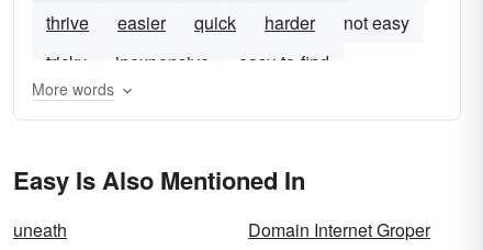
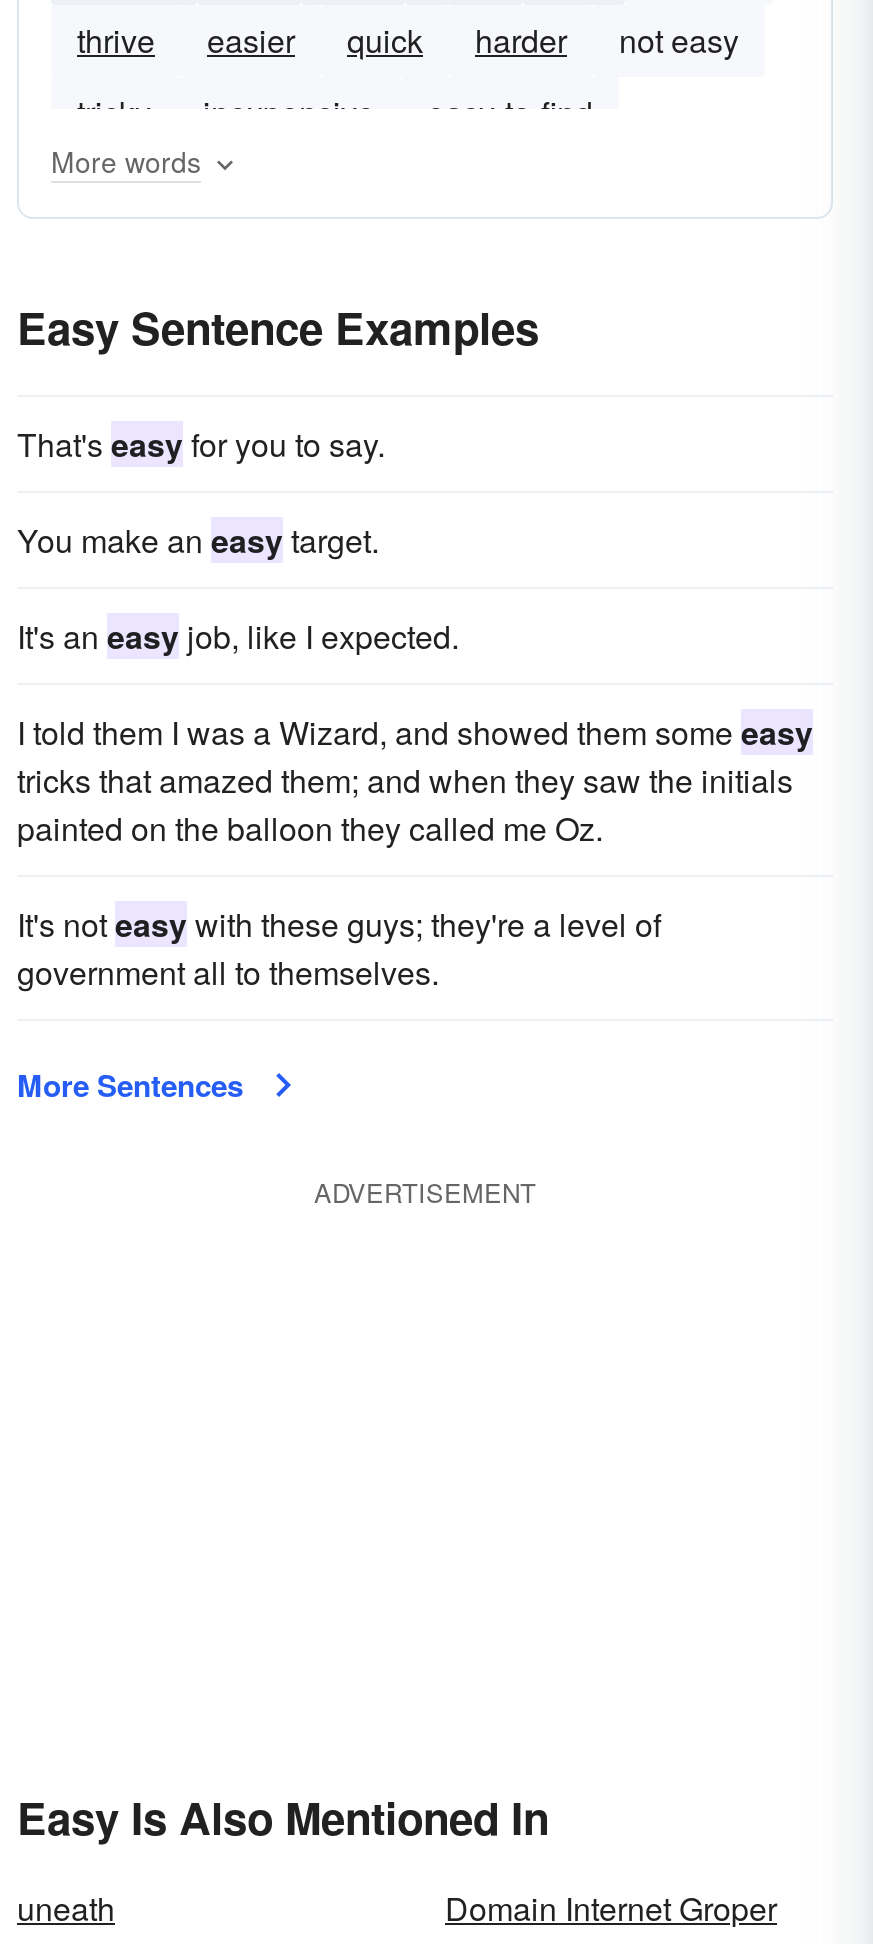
+ Easy Sentence Examples
+ That's easy for you to say.
+ You make an easy target.
+ It's an easy job, like I expected.
+ I told them I was a Wizard, and showed them some easy
+ tricks that amazed them; and when they saw the initials
+ painted on the balloon they called me Oz.
+ It's not easy with these guys; they're a level of
+ government all to themselves.
+ More Sentences
+ ADVERTISEMENT
